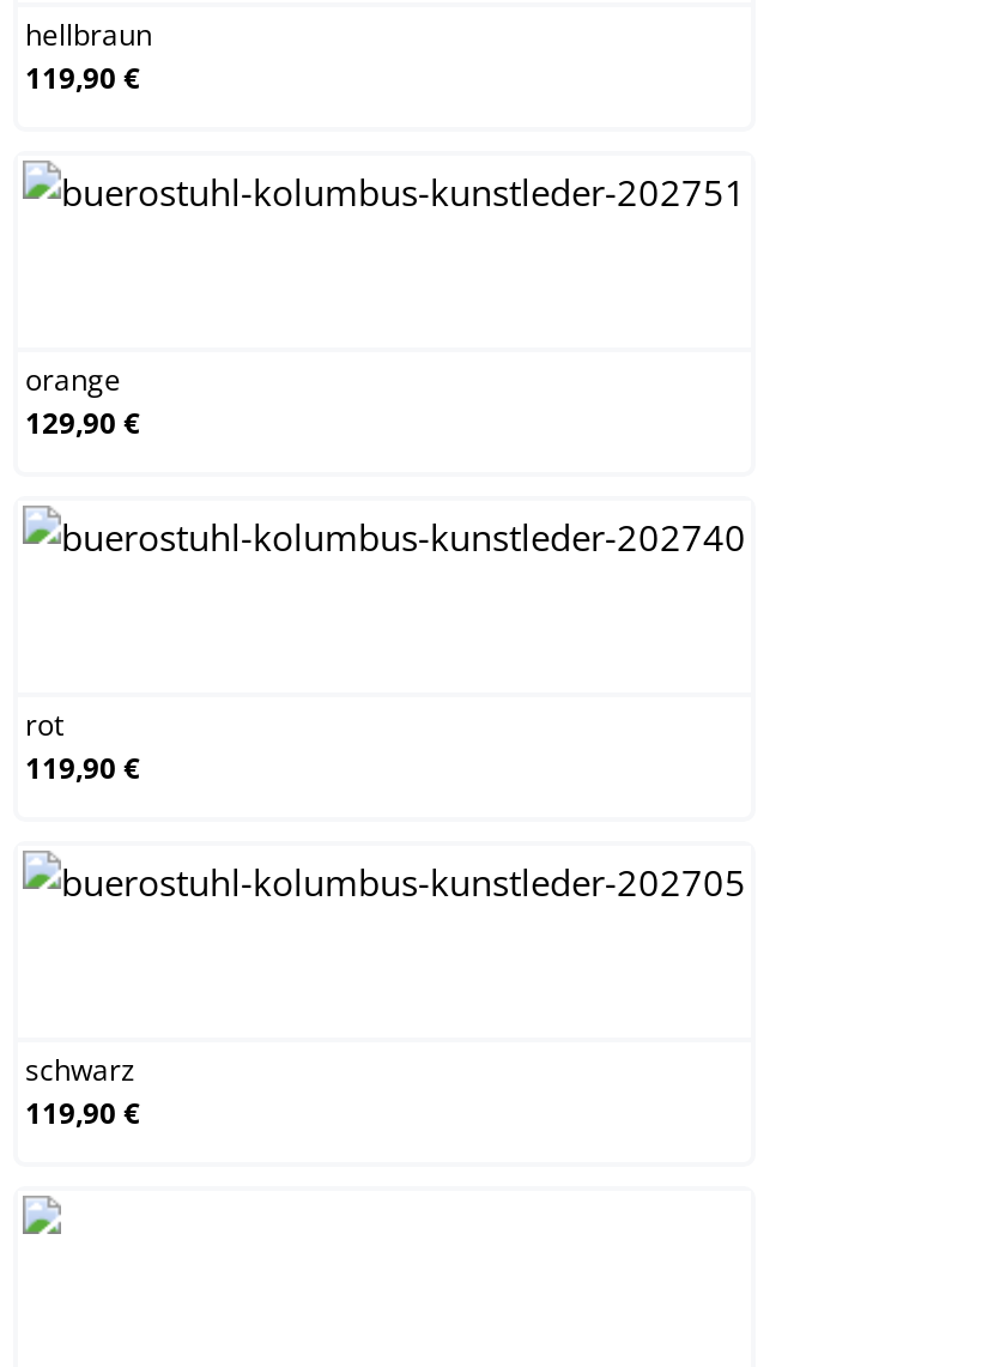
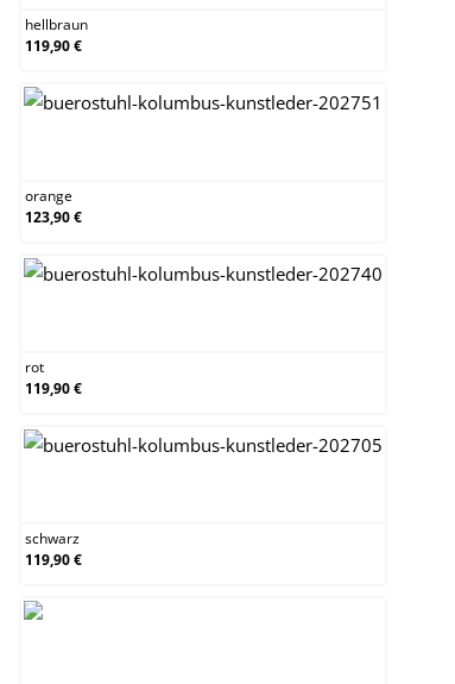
- 129,90 €
+ 123,90 €
